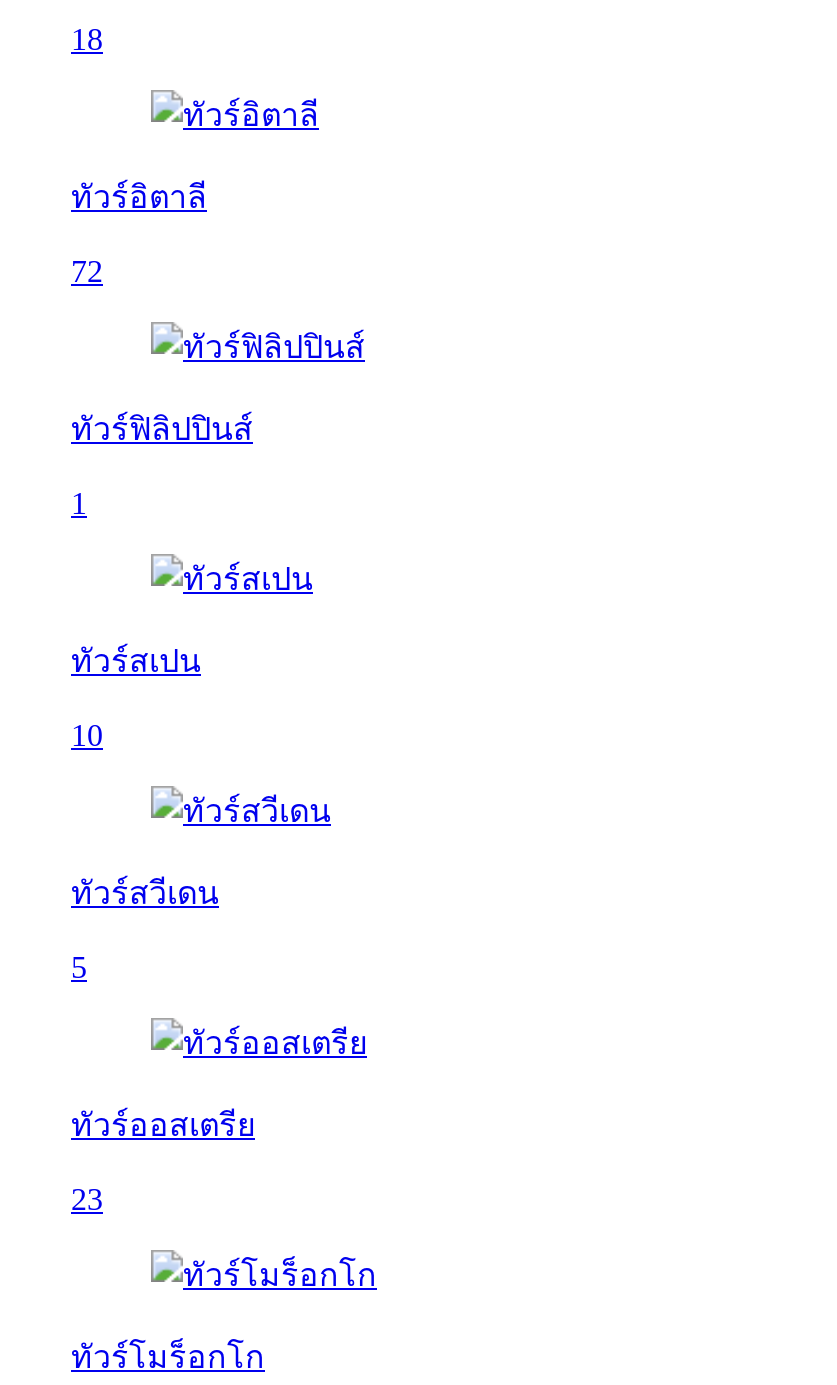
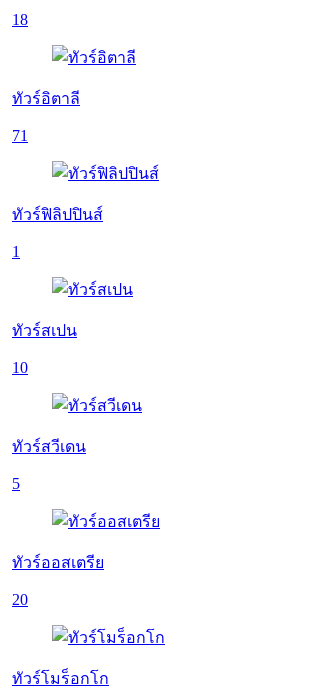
- 72
+ 71

- 23
+ 20
